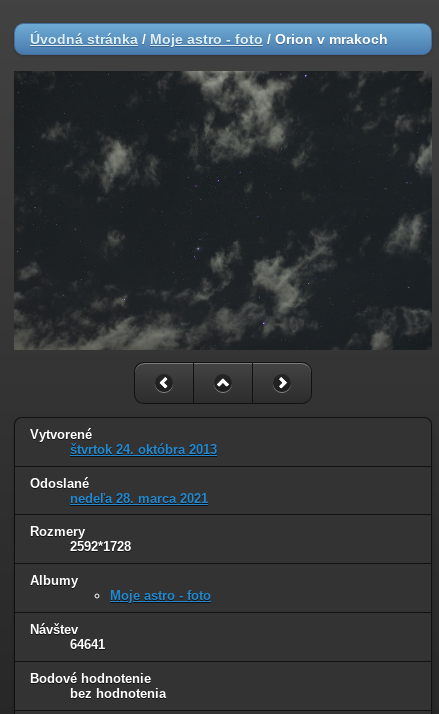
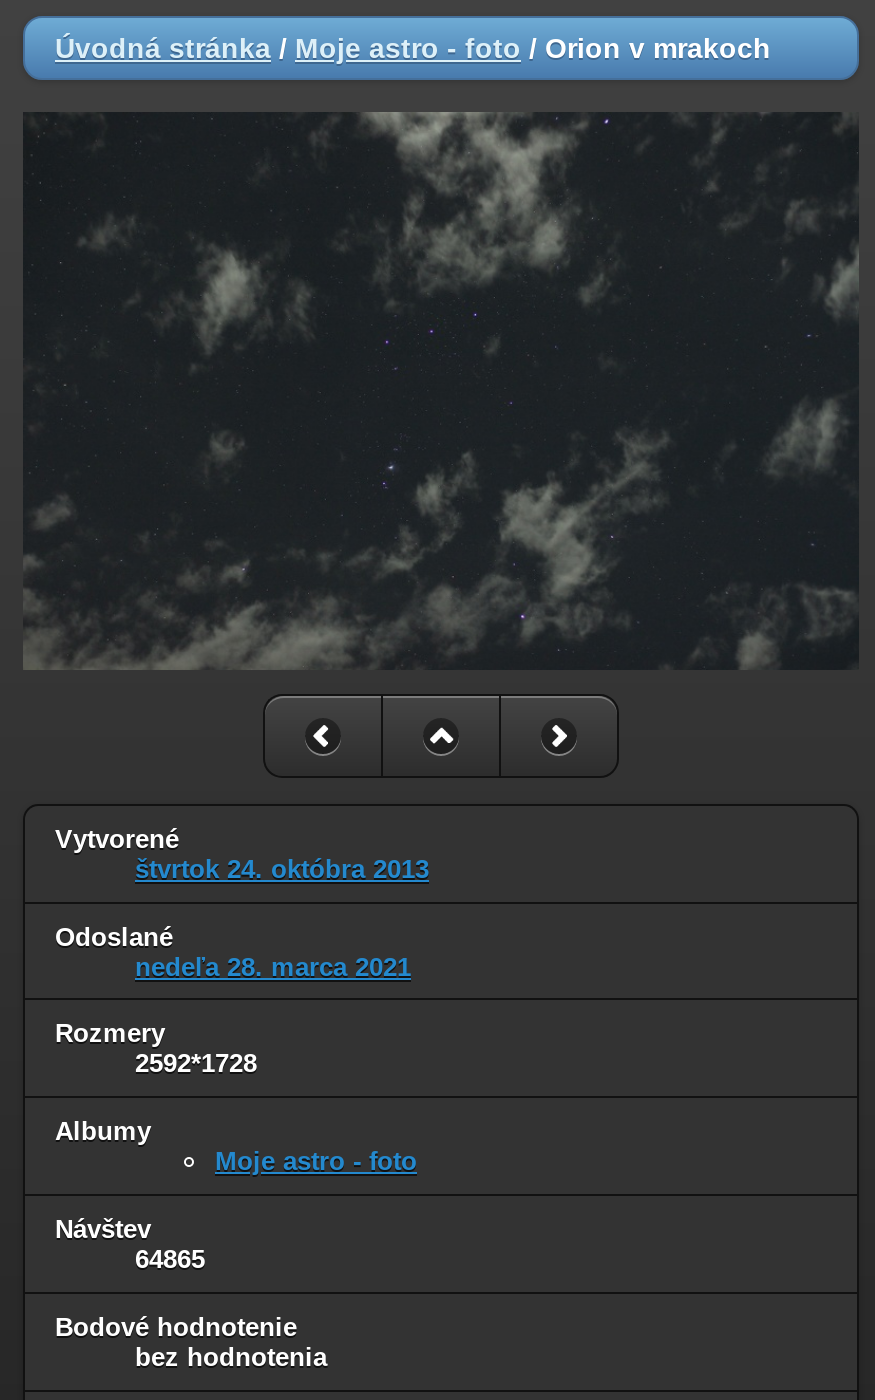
- 64641
+ 64865
